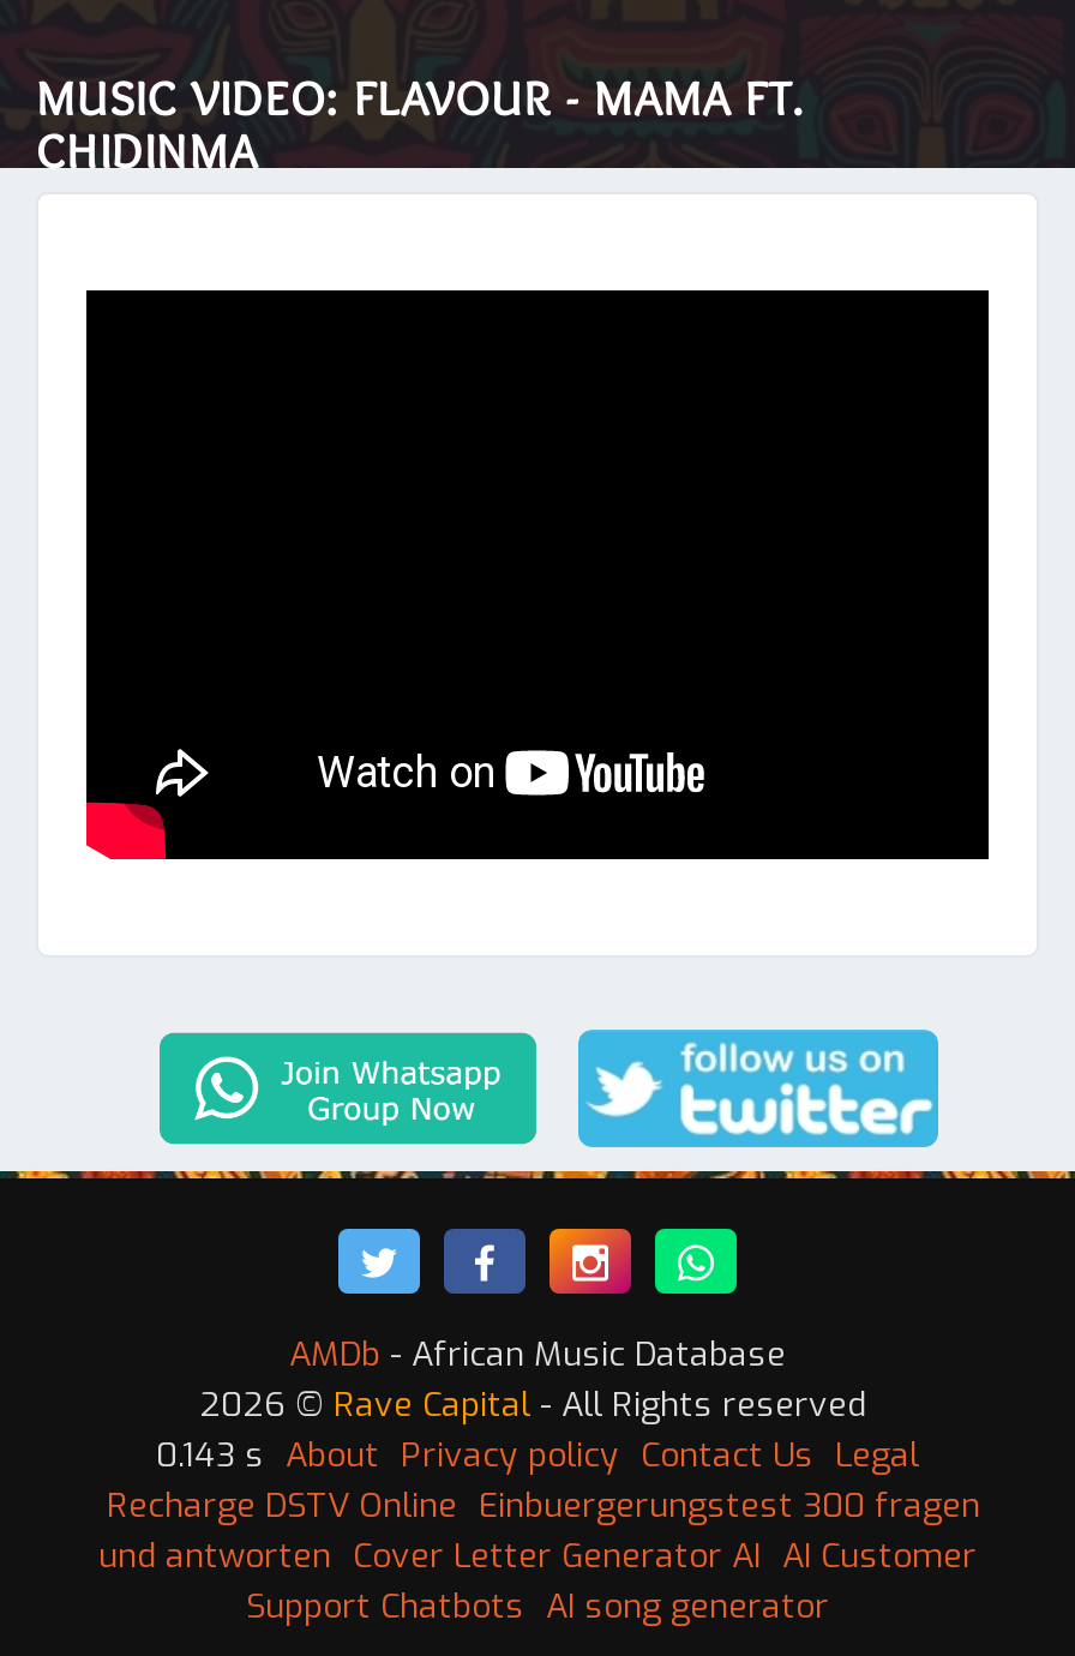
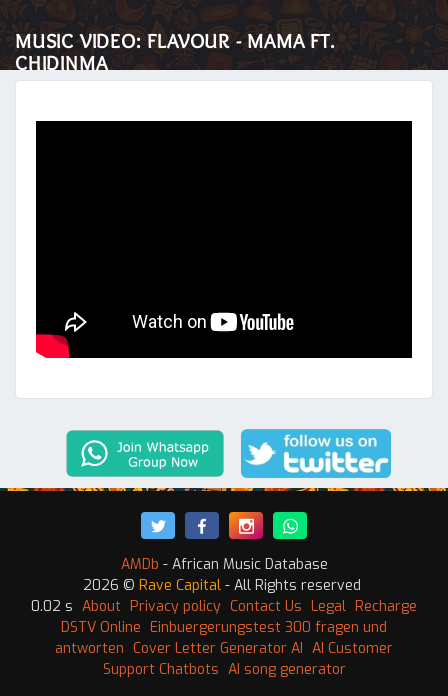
- 0.143 s About Privacy policy Contact Us Legal
- Recharge DSTV Online Einbuergerungstest 300 fragen
- und antworten Cover Letter Generator AI AI Customer
+ 0.02 s About Privacy policy Contact Us Legal Recharge
+ DSTV Online Einbuergerungstest 300 fragen und
+ antworten Cover Letter Generator AI AI Customer
